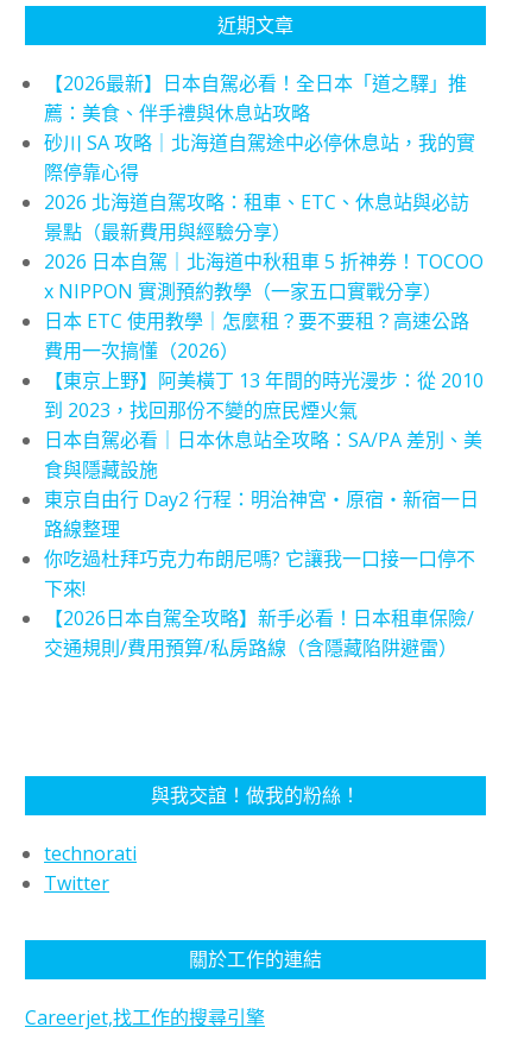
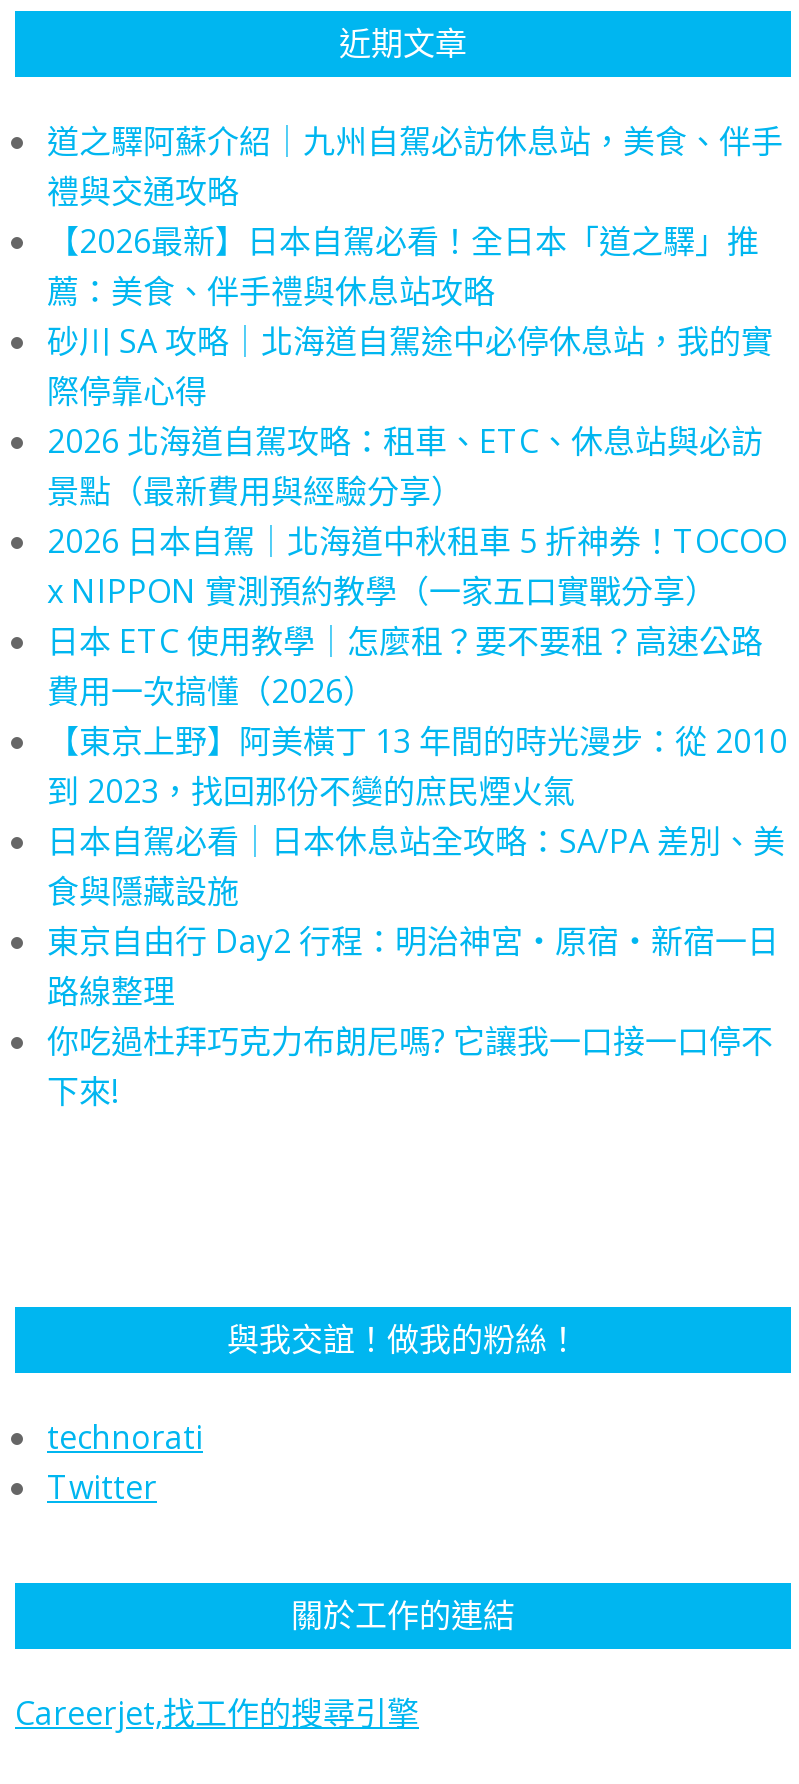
+ 道之驛阿蘇介紹｜九州自駕必訪休息站，美食、伴手
+ 禮與交通攻略

moved down: 【2026最新】日本自駕必看！全日本「道之驛」推 | 薦：美食、伴手禮與休息站攻略 | 砂川 SA 攻略｜北海道自駕途中必停休息站，我的實 | ... | 你吃過杜拜巧克力布朗尼嗎? 它讓我一口接一口停不 | 下來!

- 【2026日本自駕全攻略】新手必看！日本租車保險/
- 交通規則/費用預算/私房路線（含隱藏陷阱避雷）
